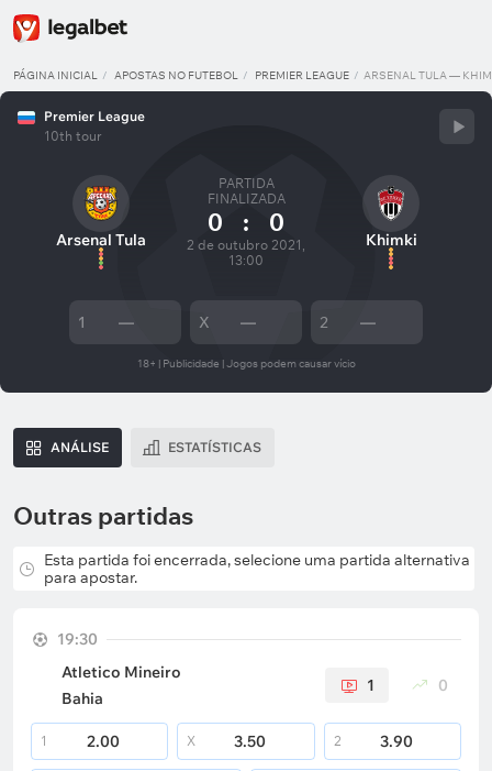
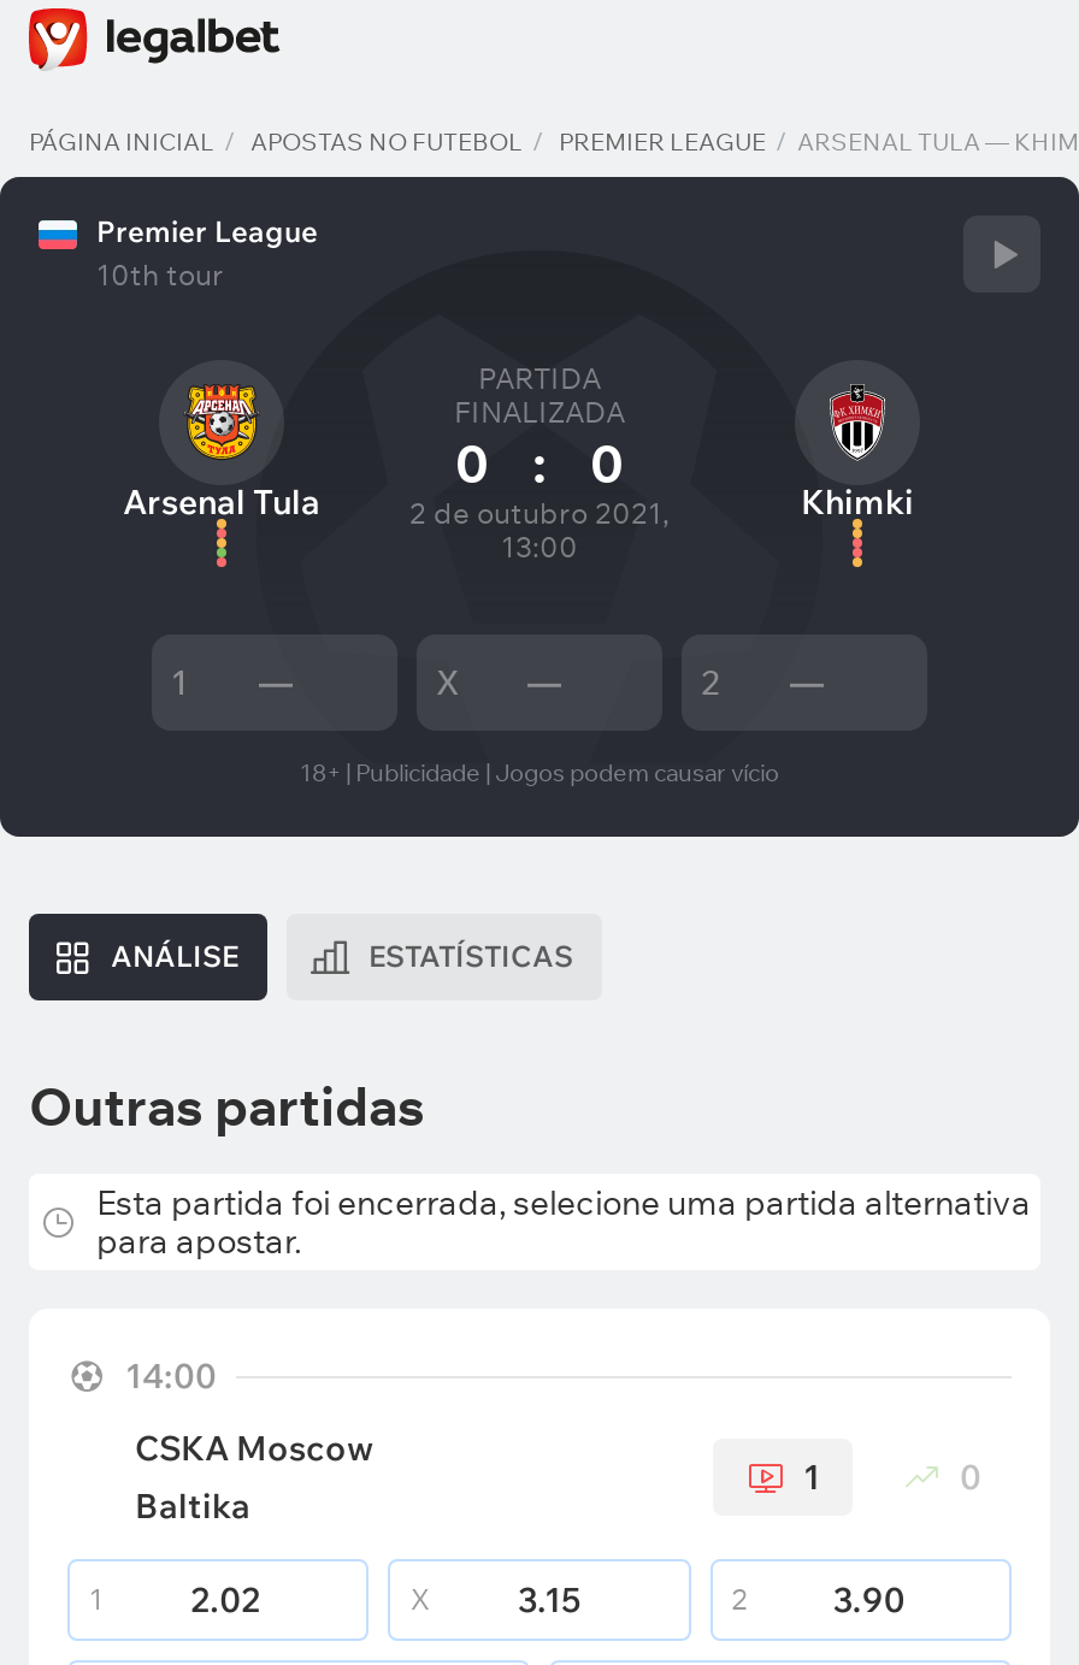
- 19:30
+ 14:00

- Atletico Mineiro
- Bahia
+ CSKA Moscow
+ Baltika

- 2.00
+ 2.02

- 3.50
+ 3.15
